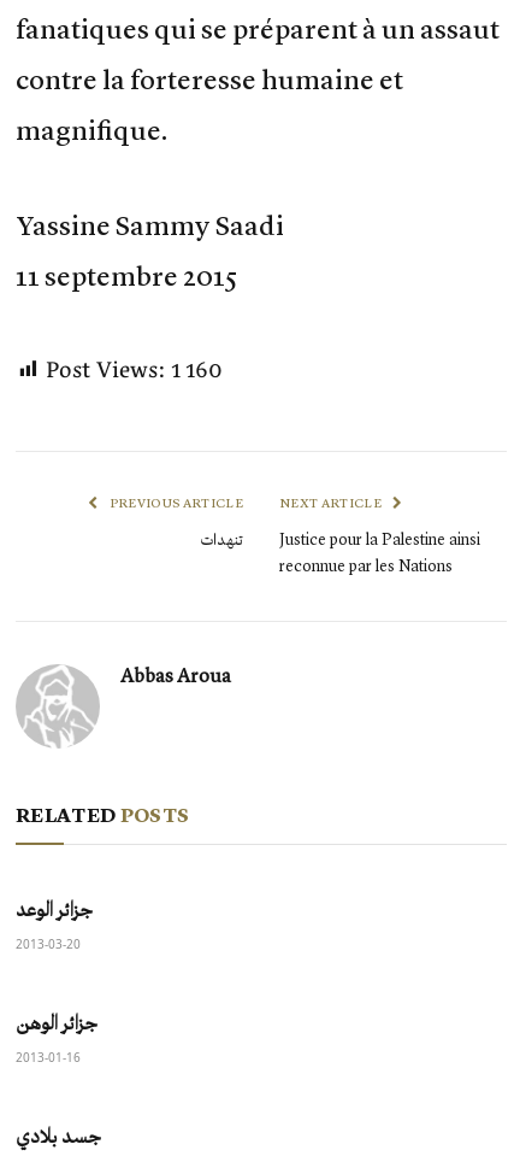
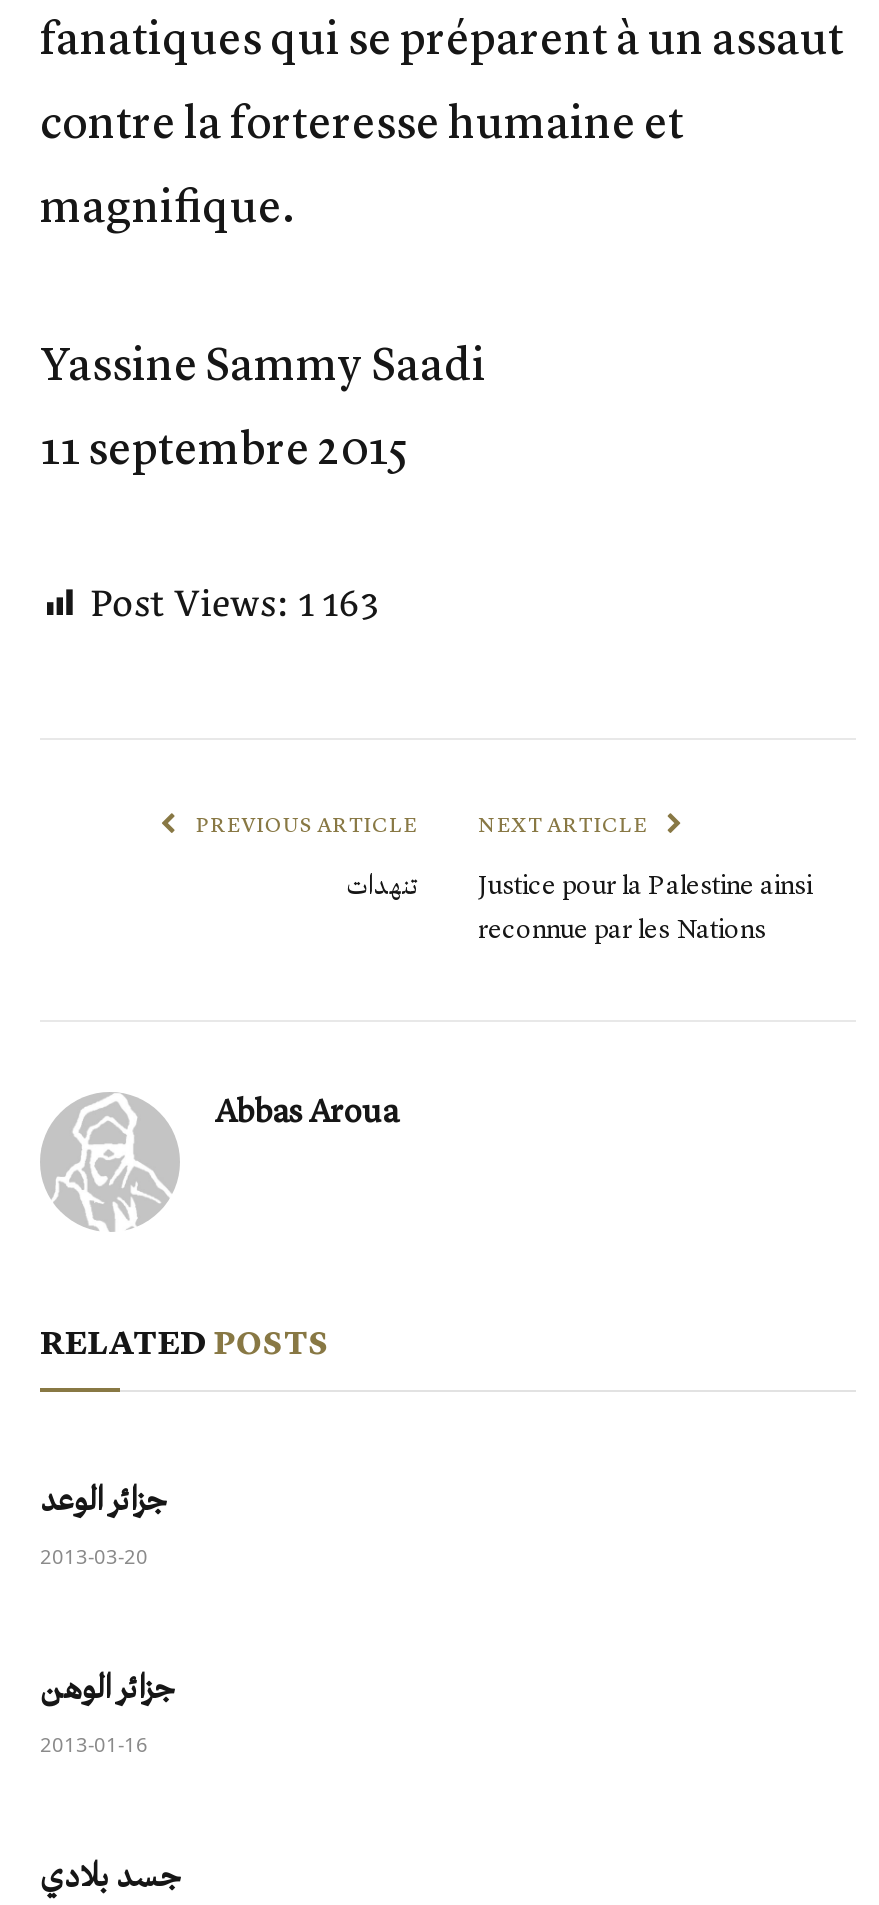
- Post Views: 1 160
+ Post Views: 1 163
